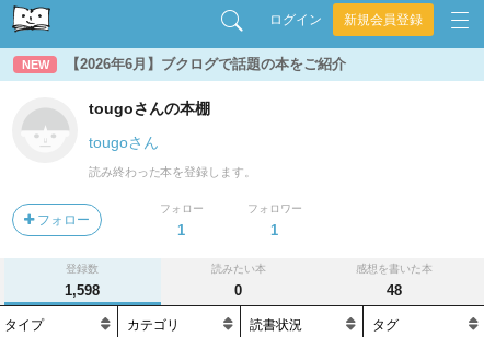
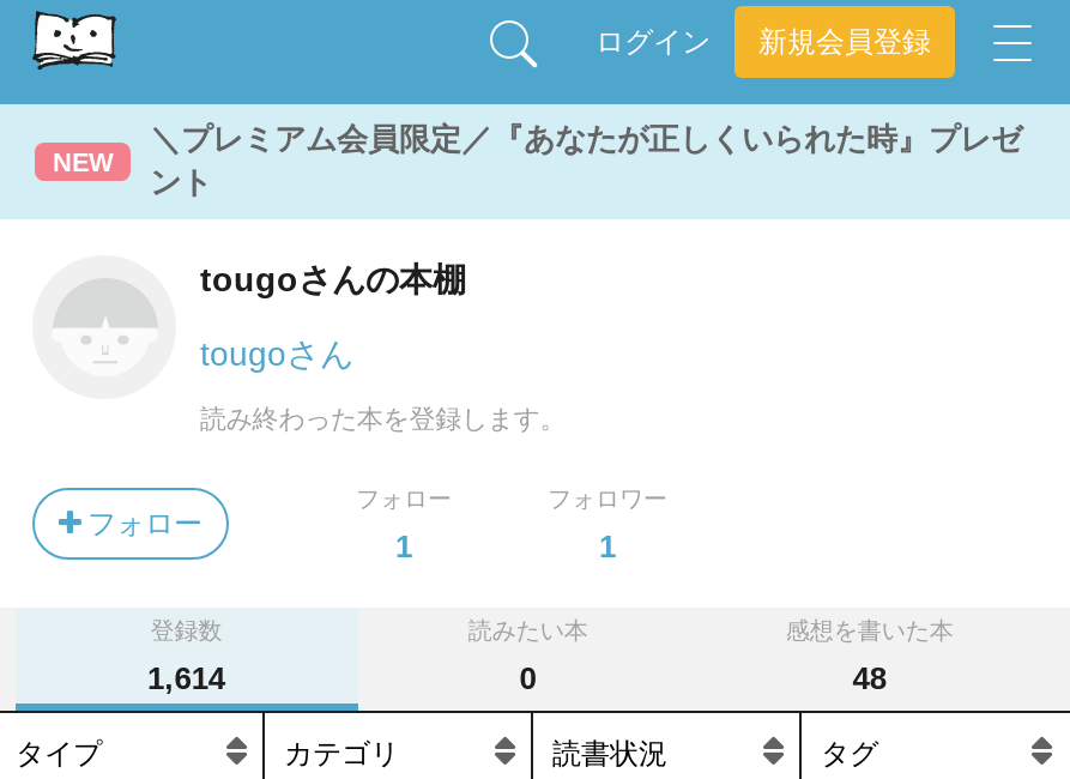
- 【2026年6月】ブクログで話題の本をご紹介
+ ＼プレミアム会員限定／『あなたが正しくいられた時』プレゼ
+ ント

- 1,598
+ 1,614
